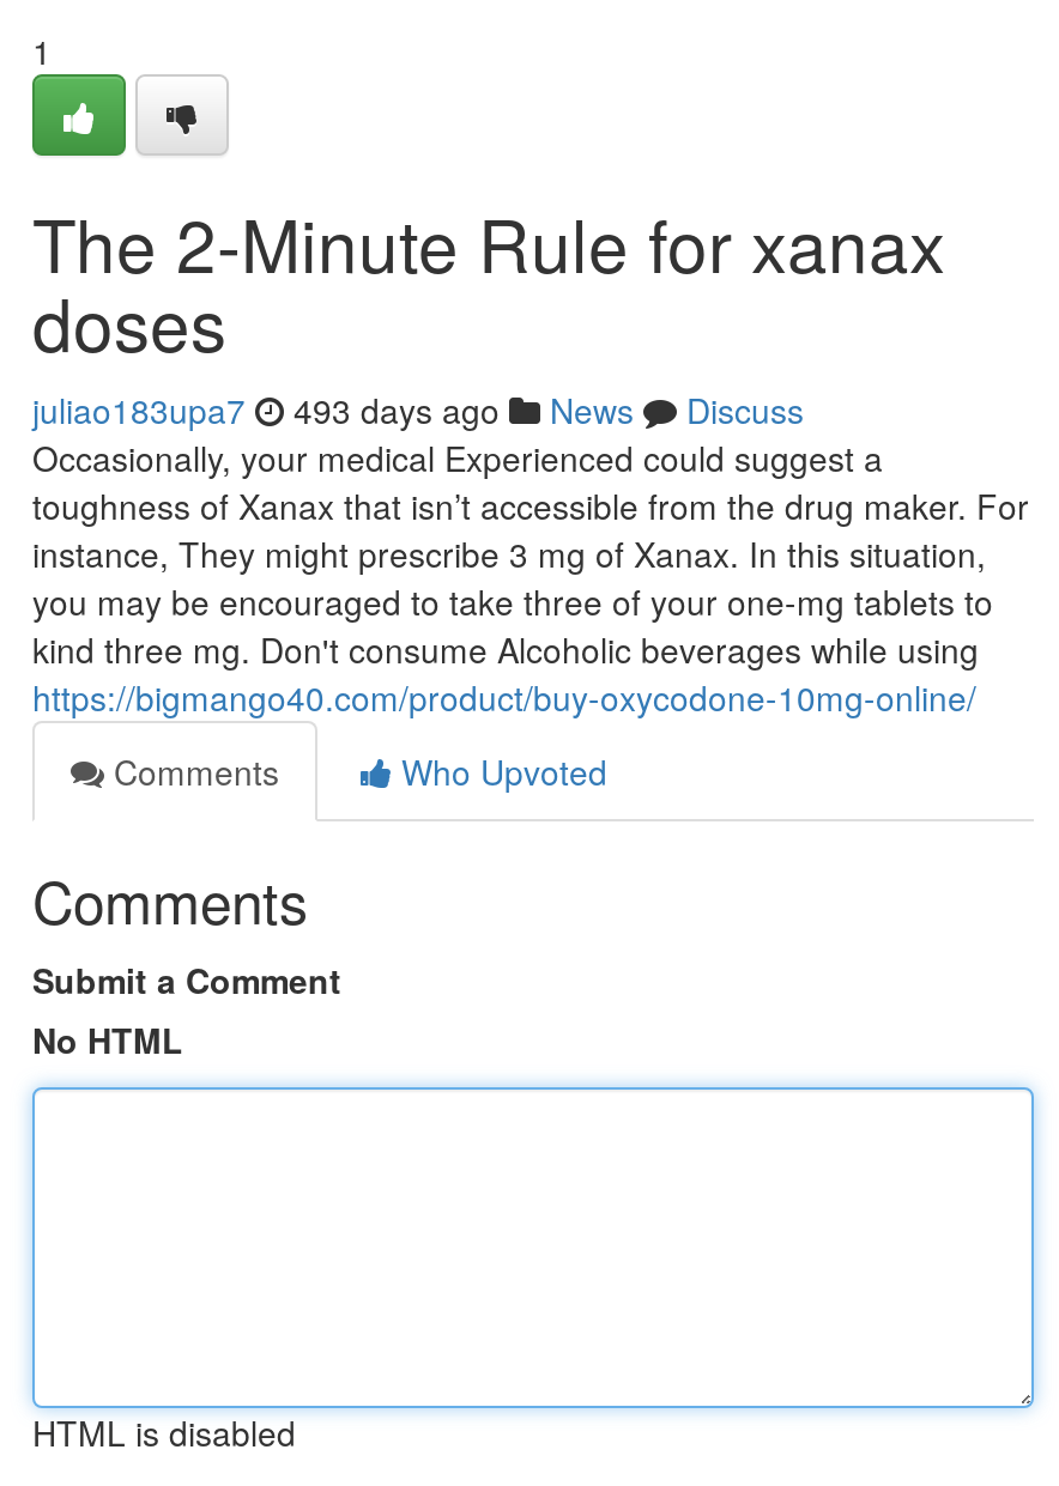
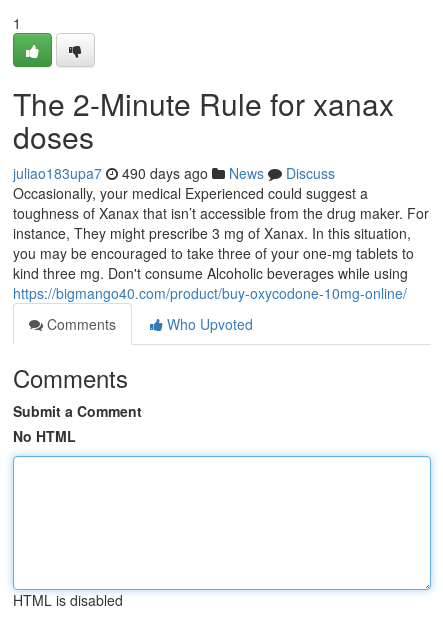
- juliao183upa7 493 days ago News Discuss
+ juliao183upa7 490 days ago News Discuss
